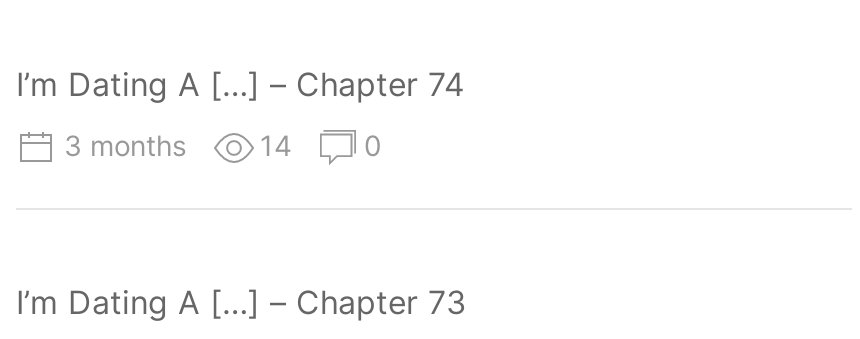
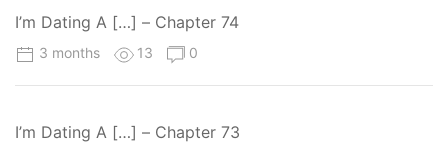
- 14
+ 13
